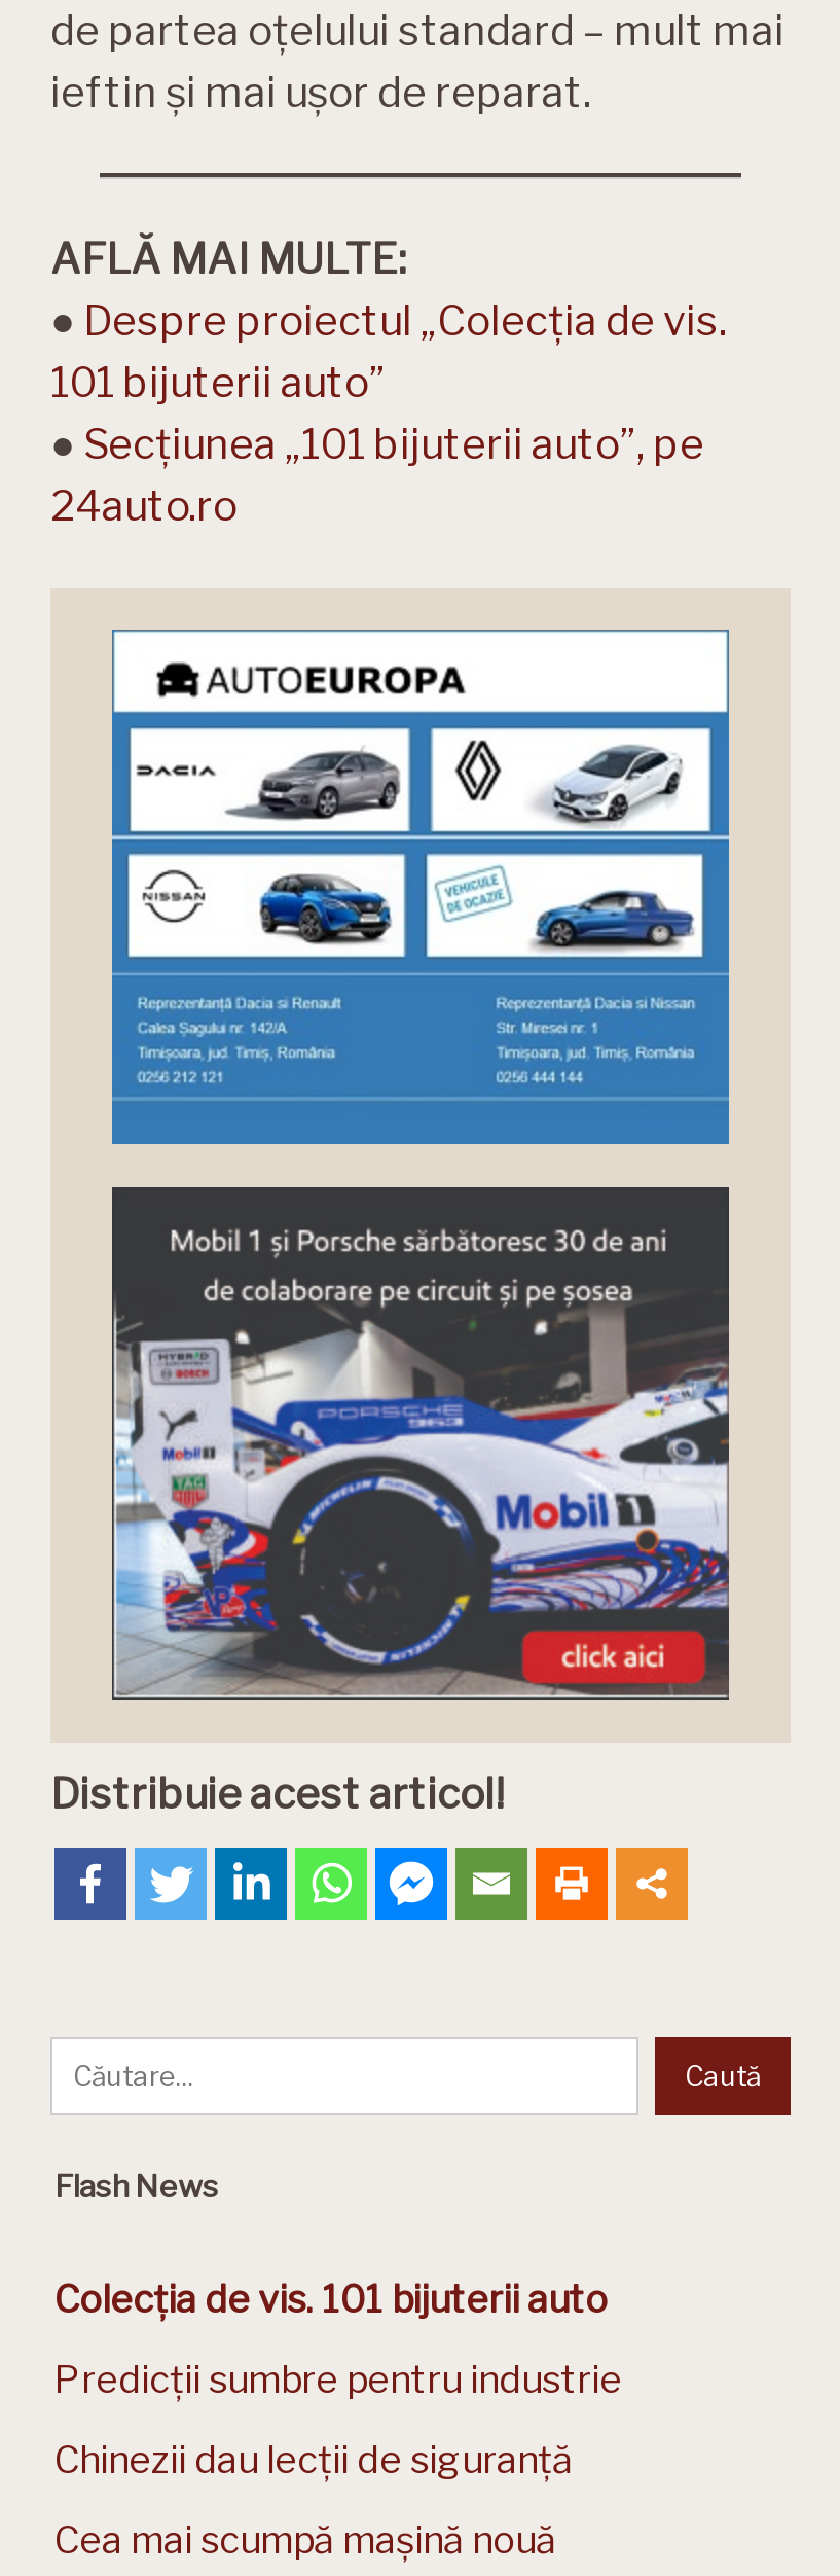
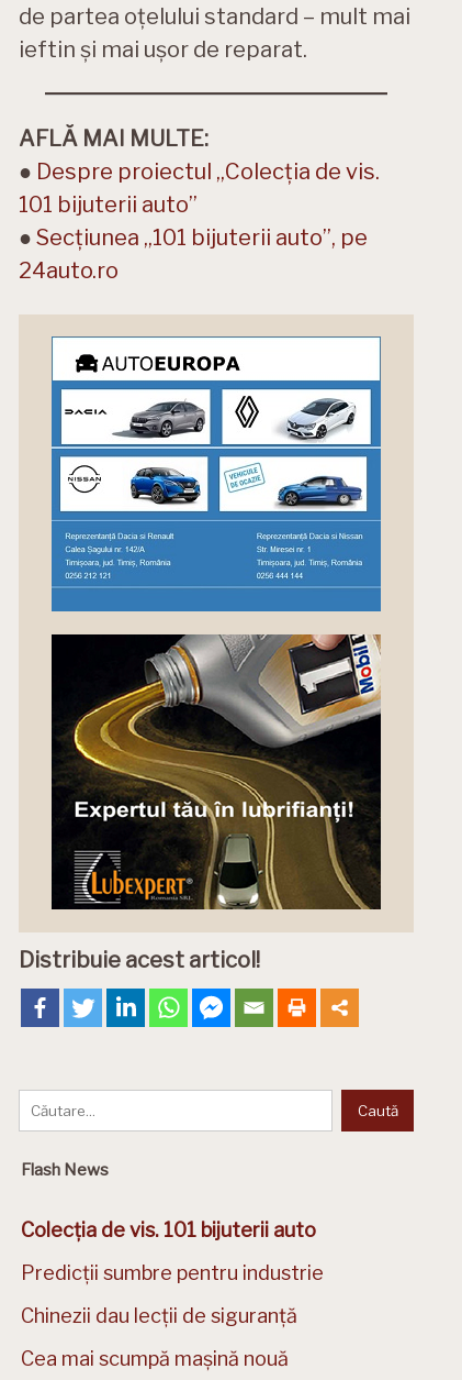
- [image]
+ [image]
